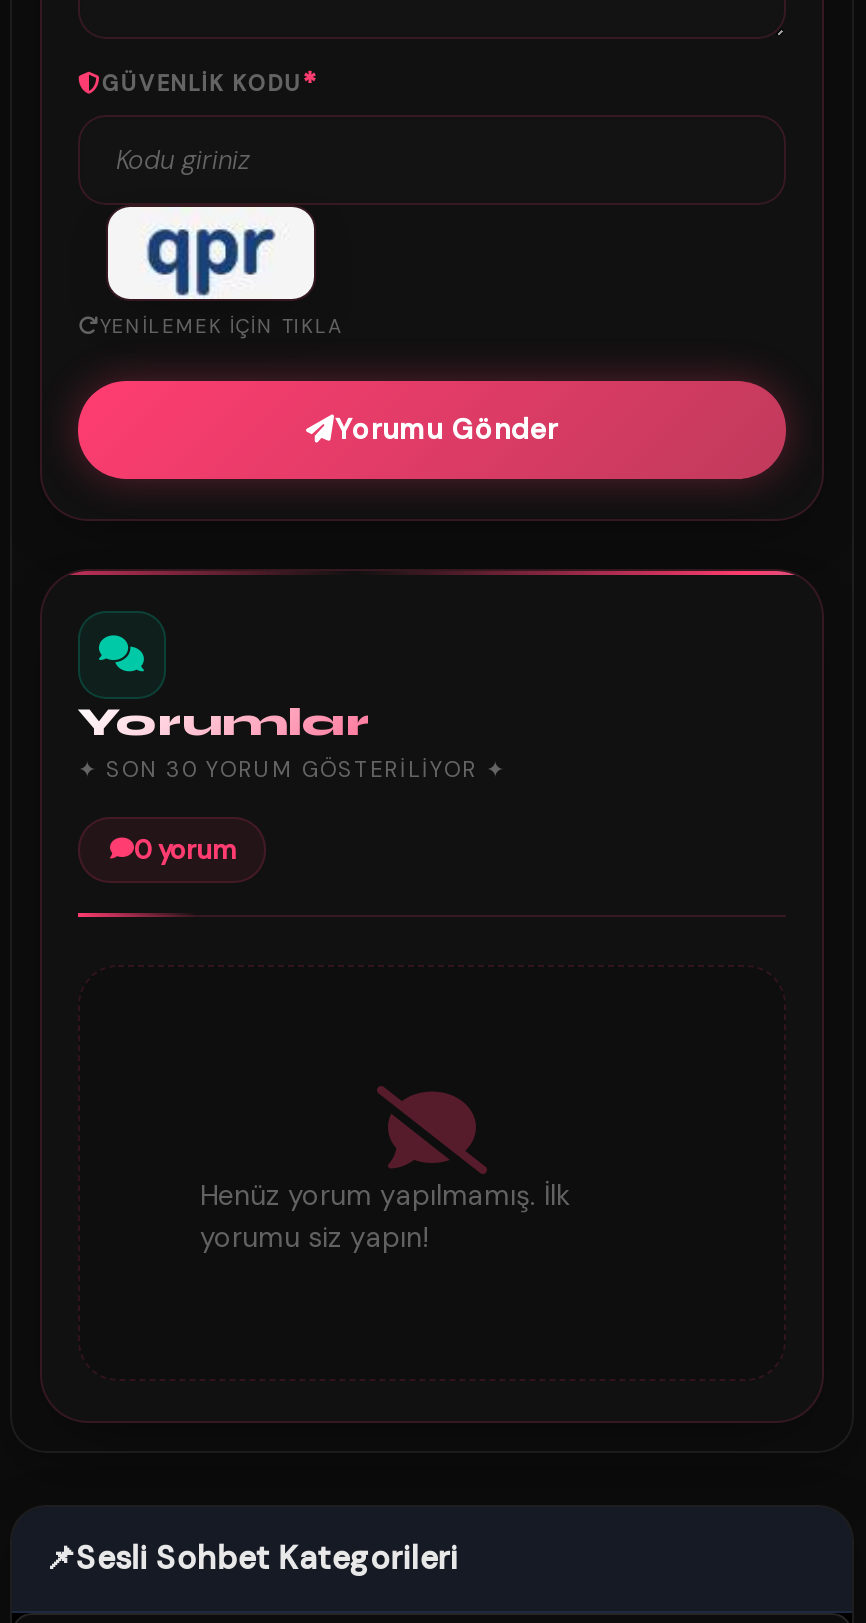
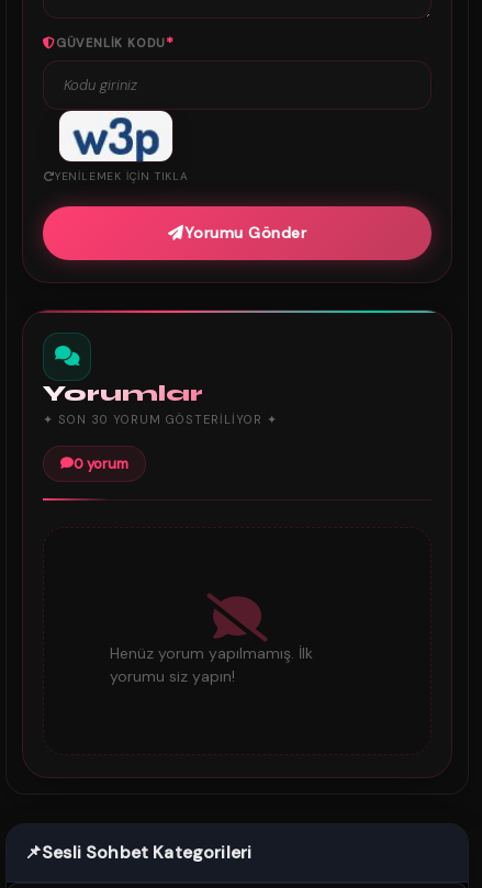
- [image]
+ [image]
